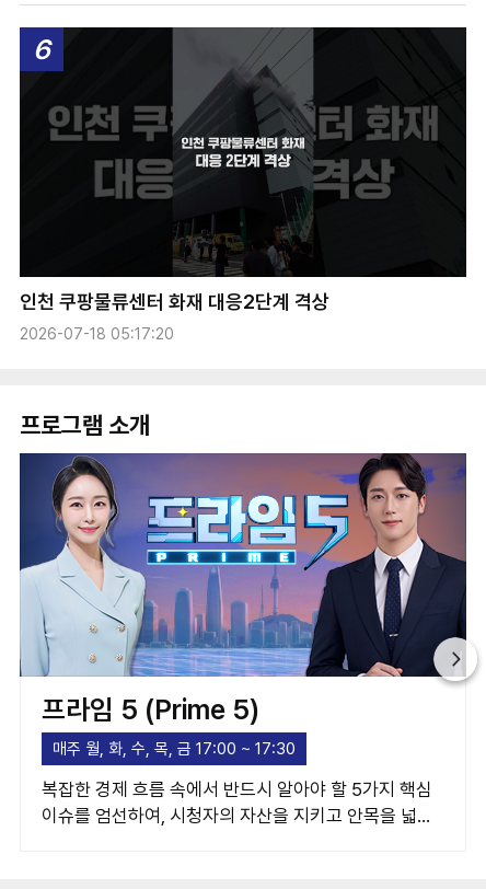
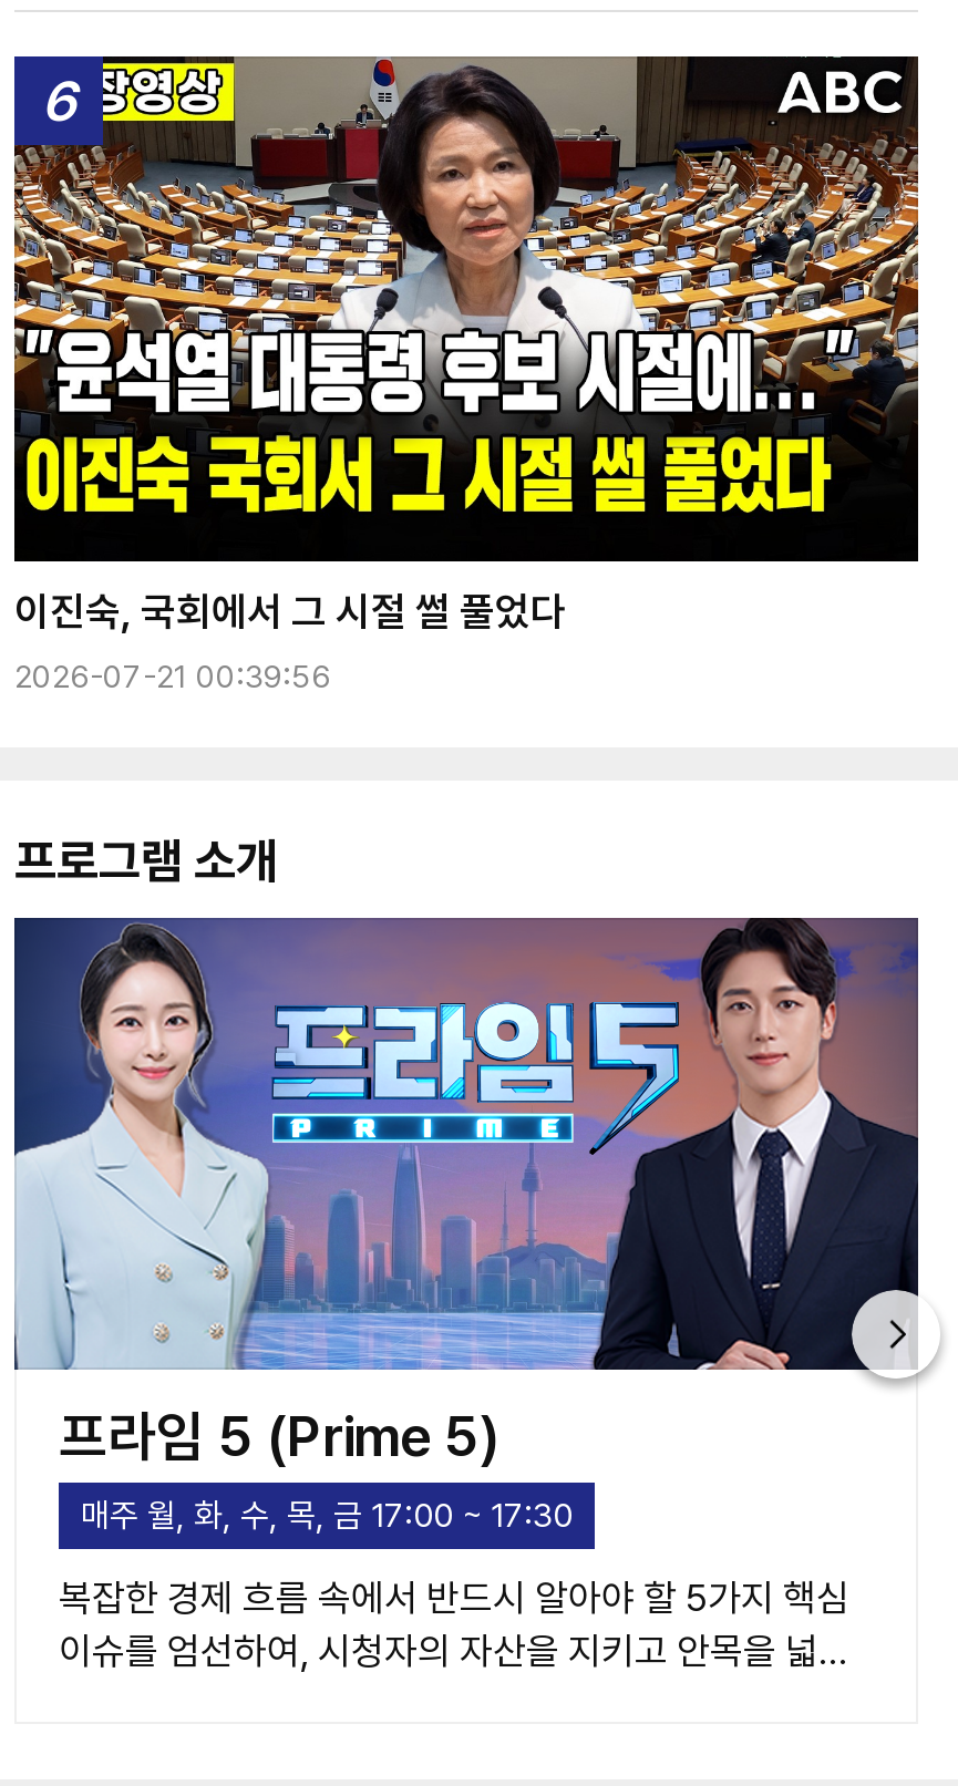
- [image]
- 인천 쿠팡물류센터 화재 대응2단계 격상
+ [image]
+ 이진숙, 국회에서 그 시절 썰 풀었다

- 2026-07-18 05:17:20
+ 2026-07-21 00:39:56
